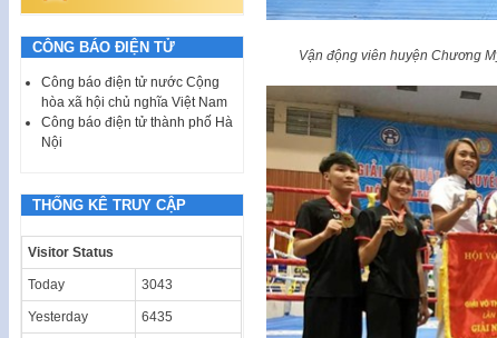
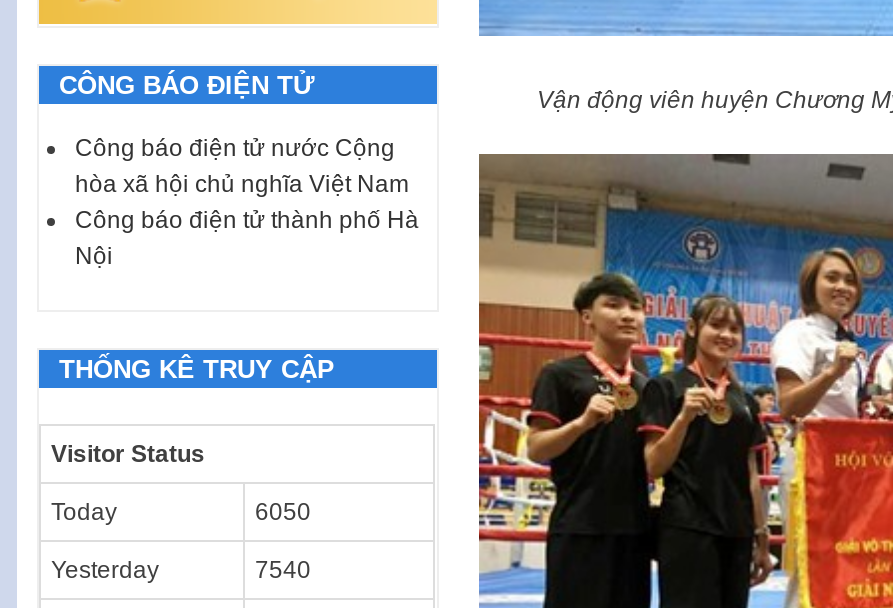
- 3043
+ 6050

- 6435
+ 7540
